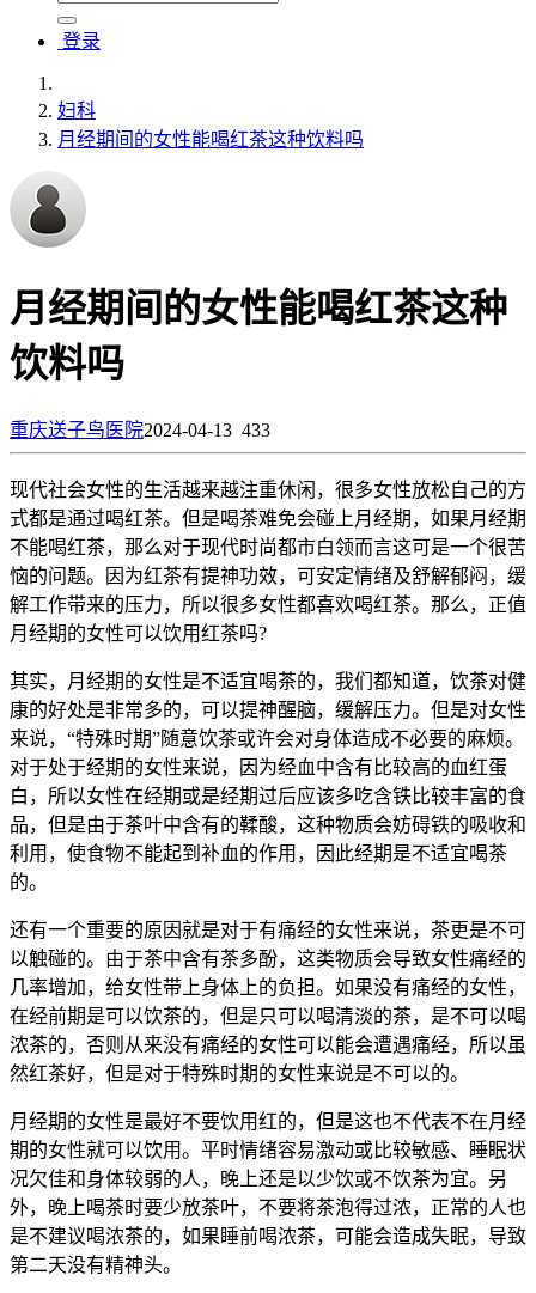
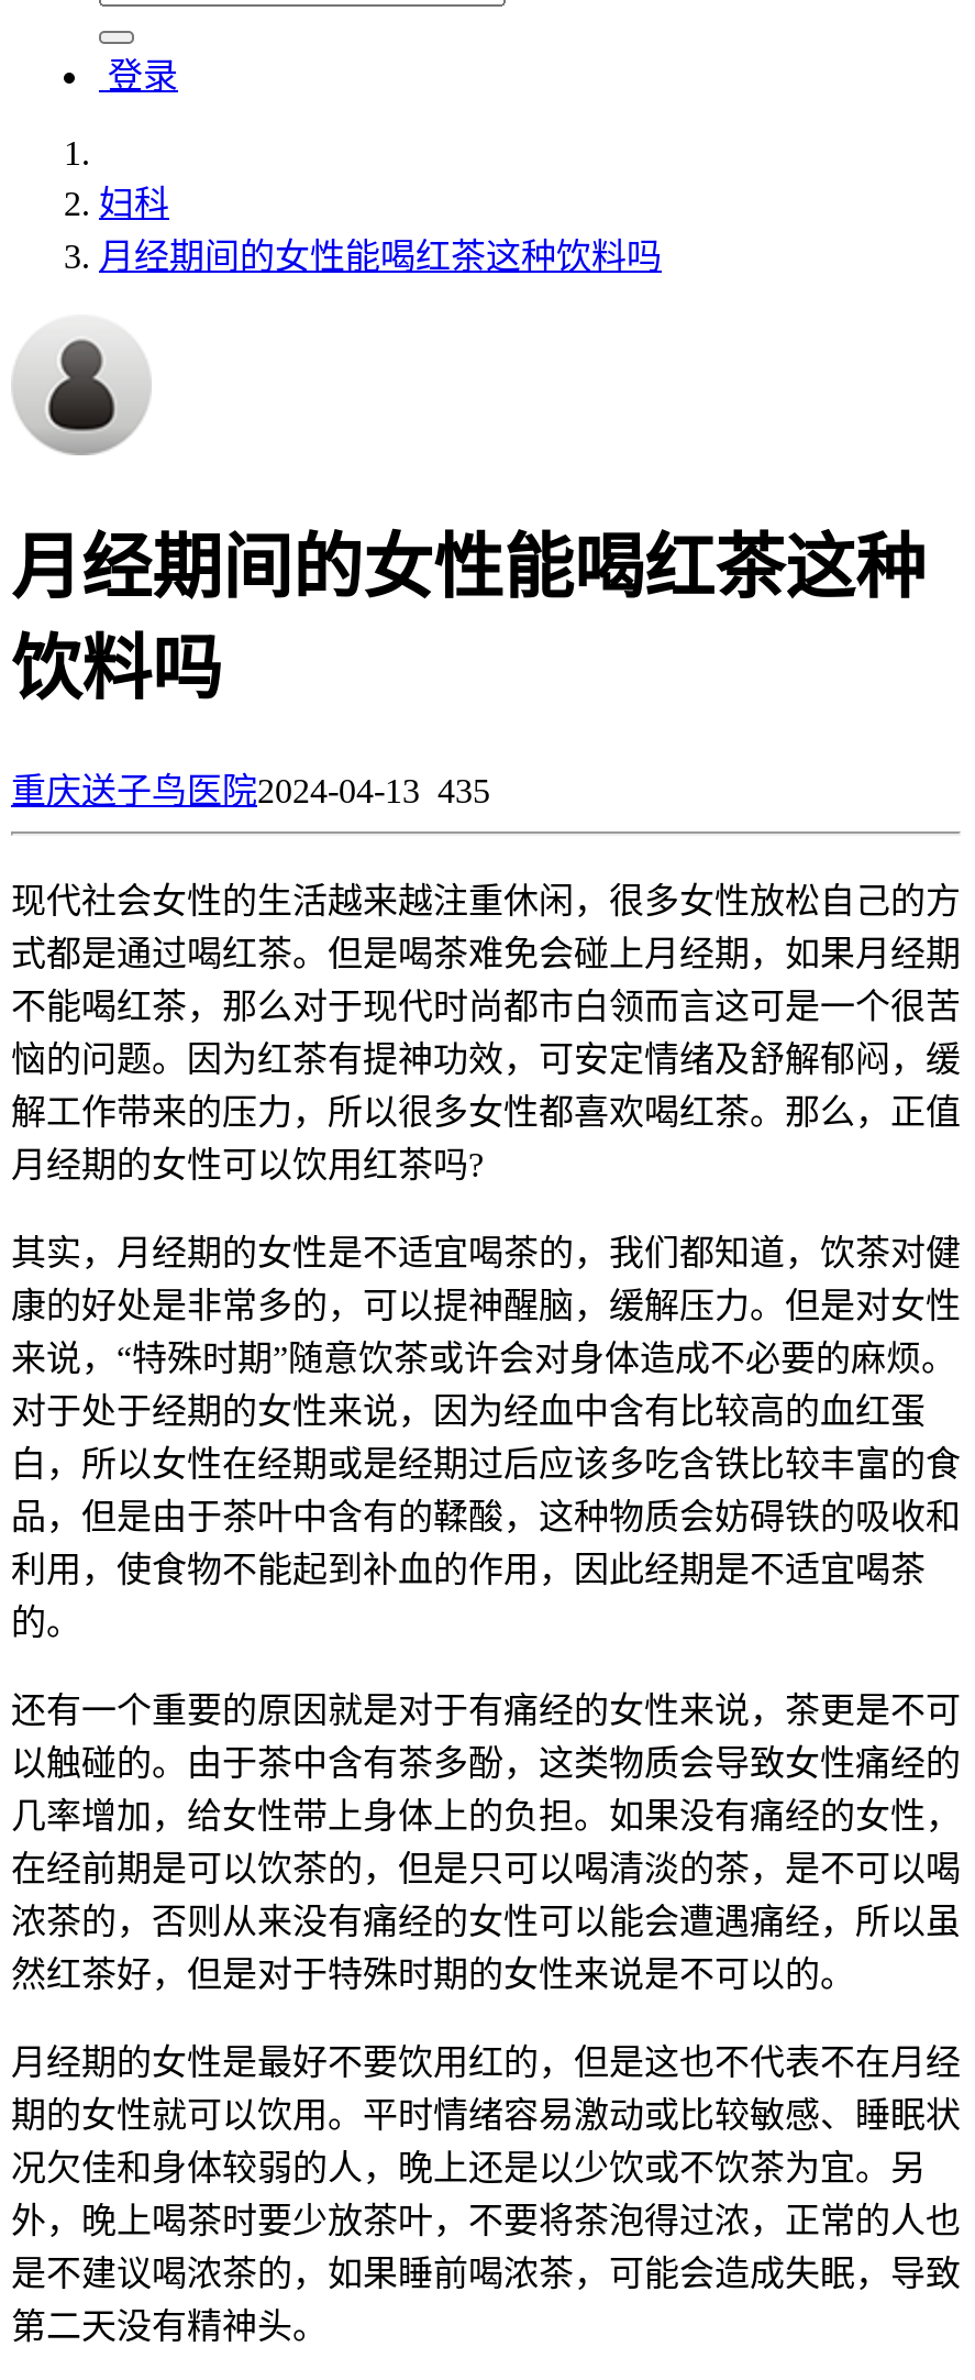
- 重庆送子鸟医院2024-04-13 433
+ 重庆送子鸟医院2024-04-13 435
